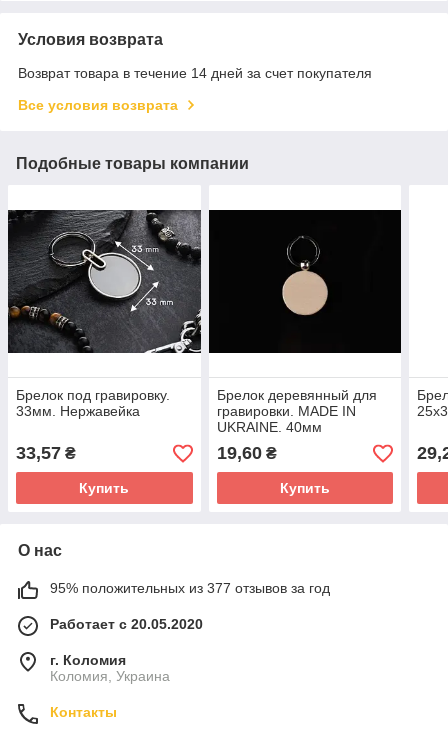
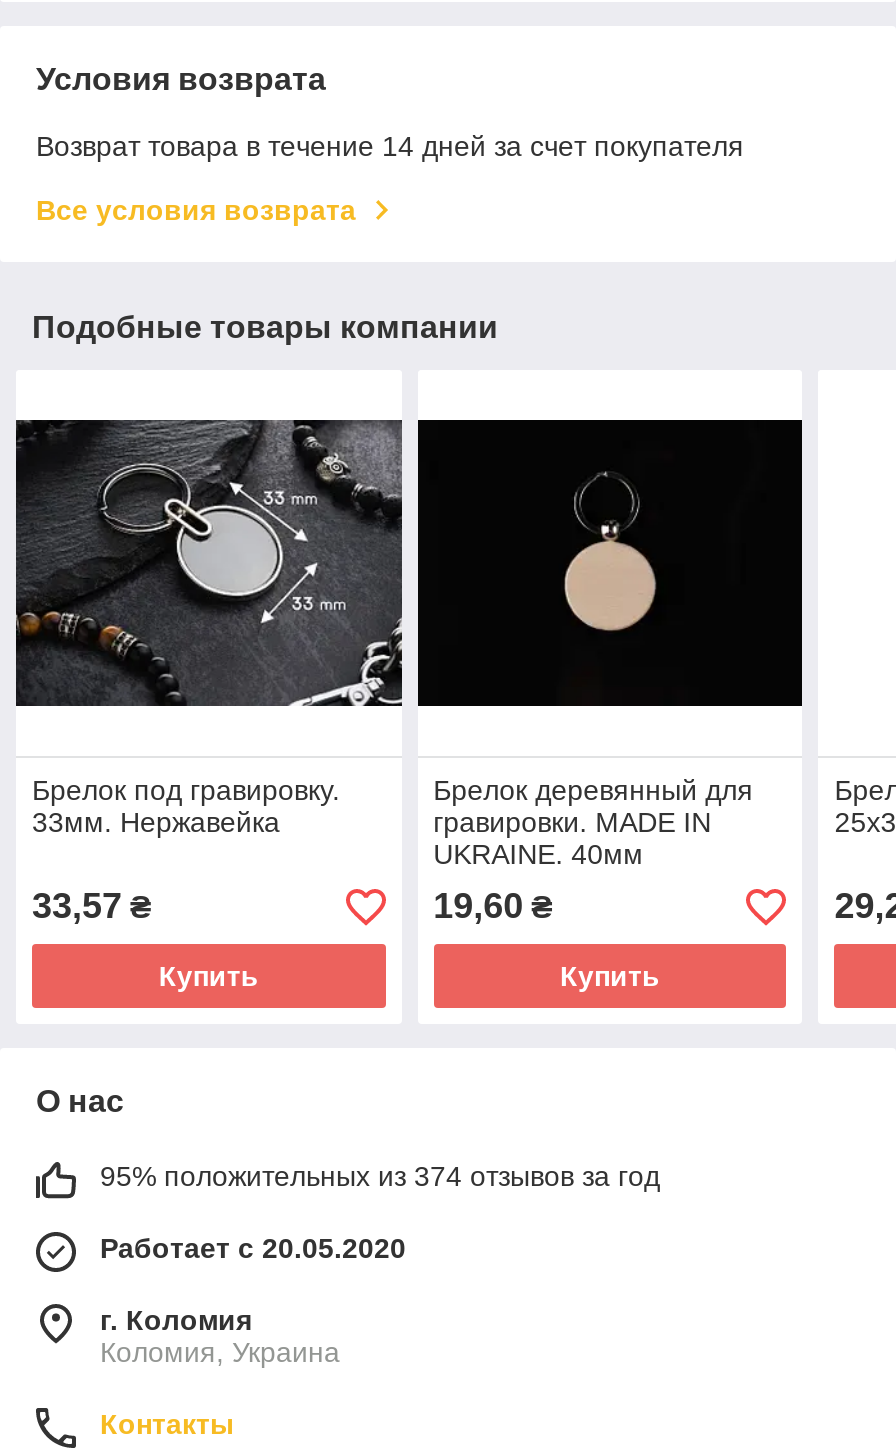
- 95% положительных из 377 отзывов за год
+ 95% положительных из 374 отзывов за год
